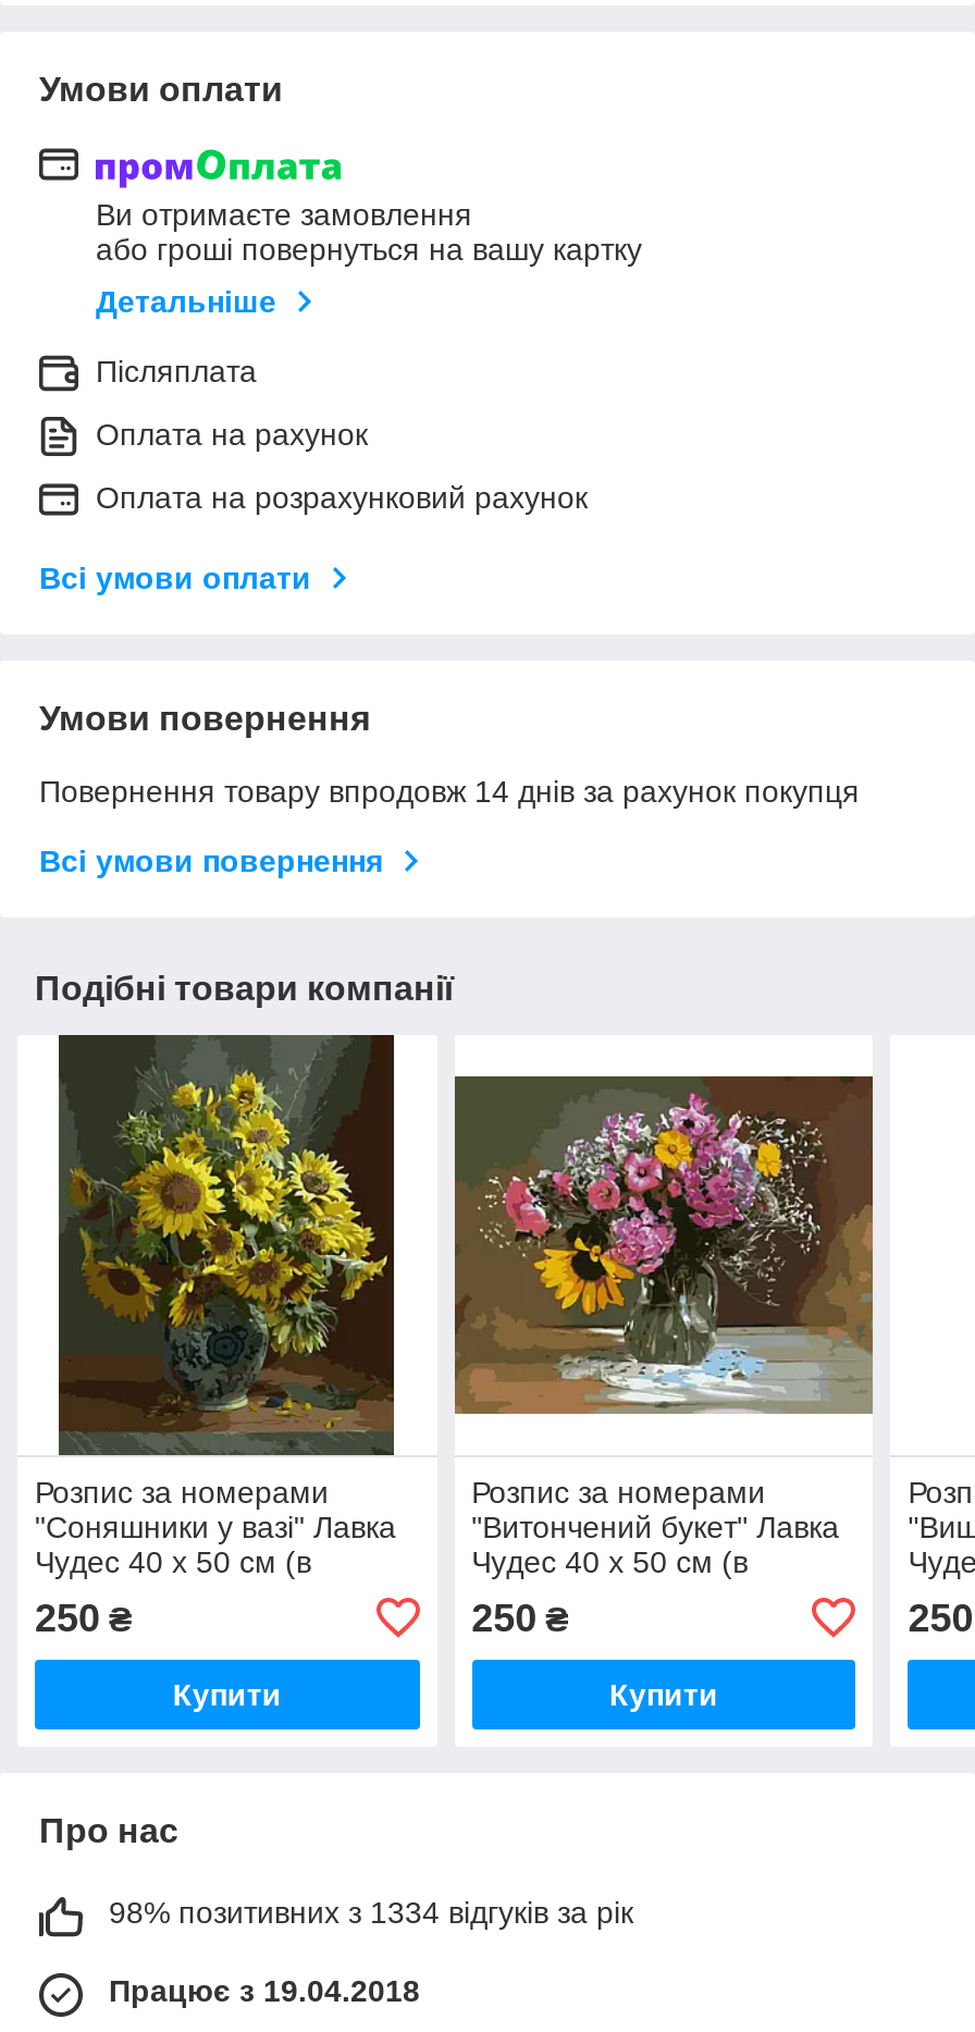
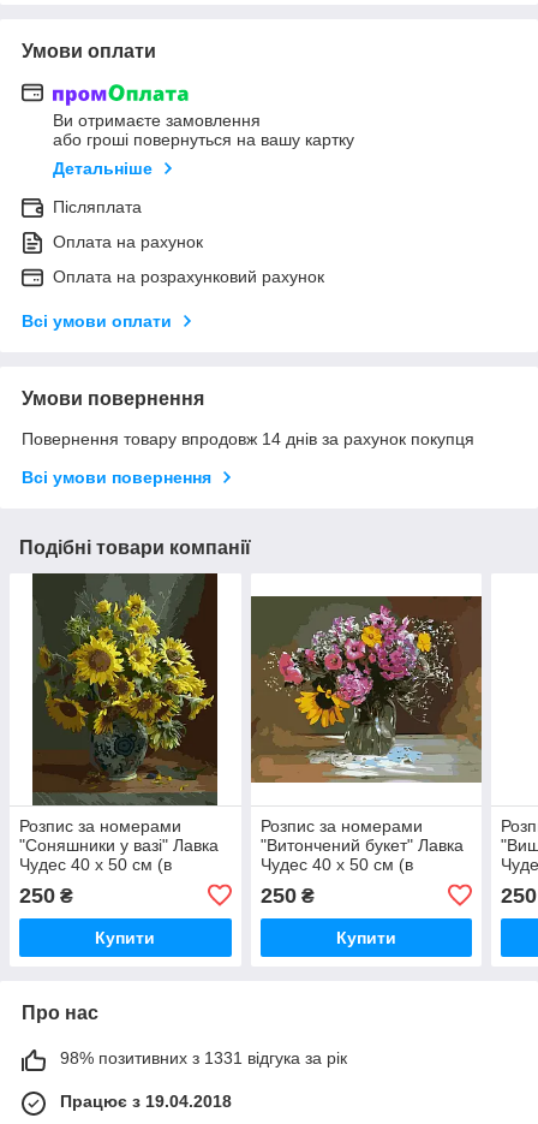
- 98% позитивних з 1334 відгуків за рік
+ 98% позитивних з 1331 відгука за рік
